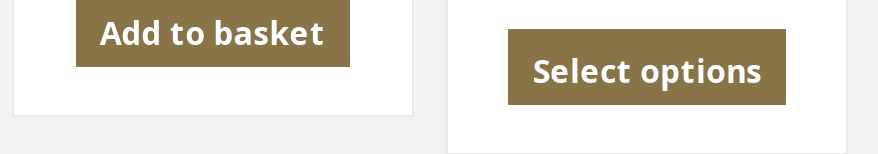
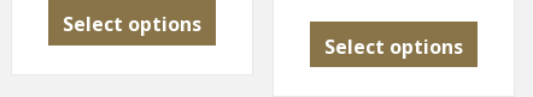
- Add to basket
+ Select options
